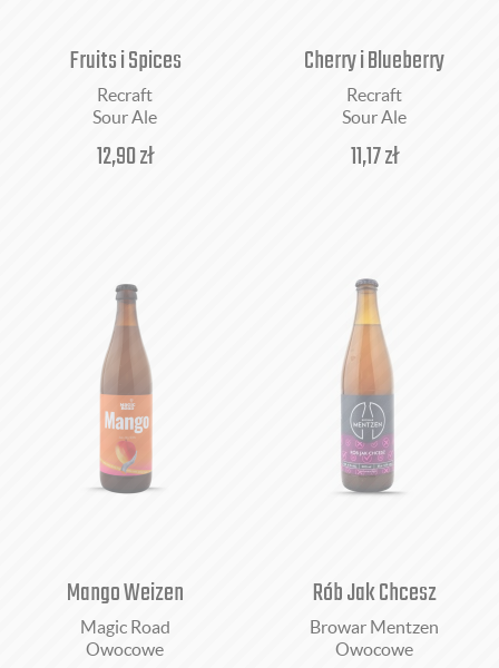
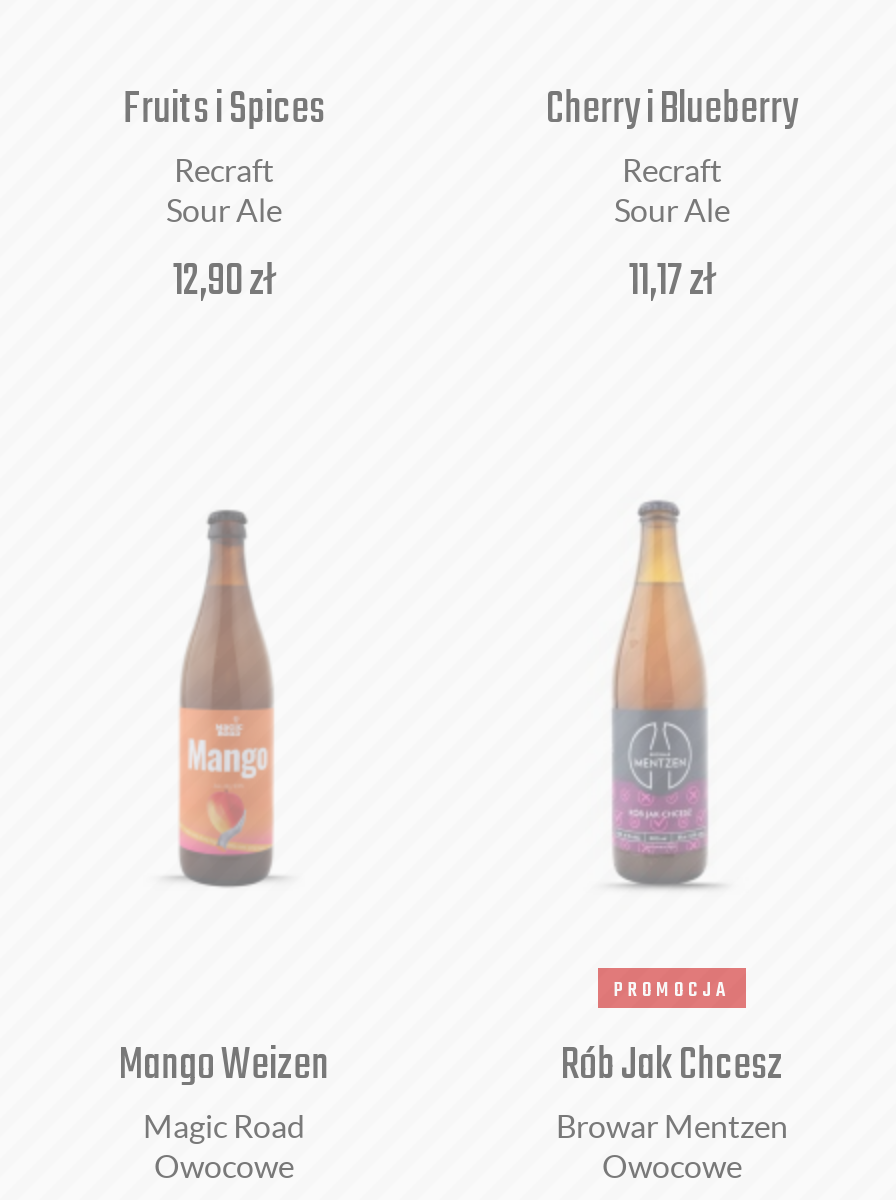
+ PROMOCJA
